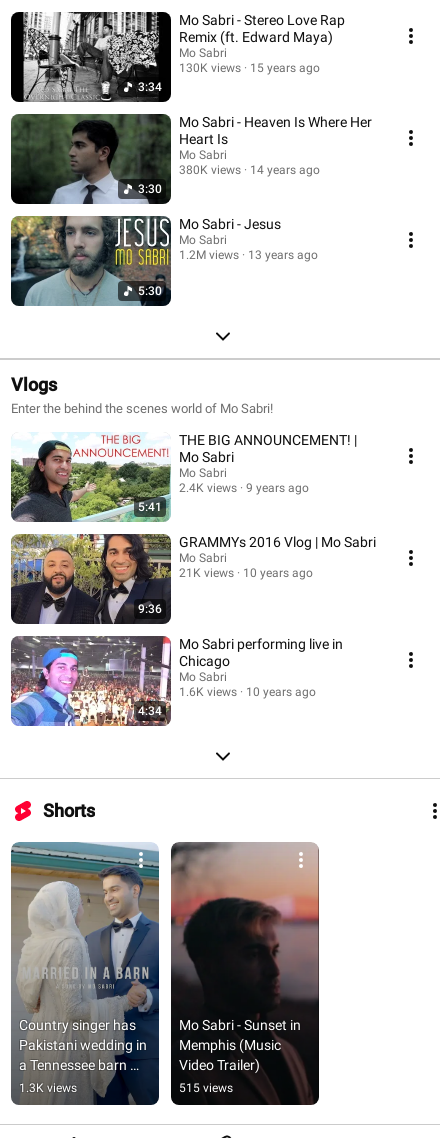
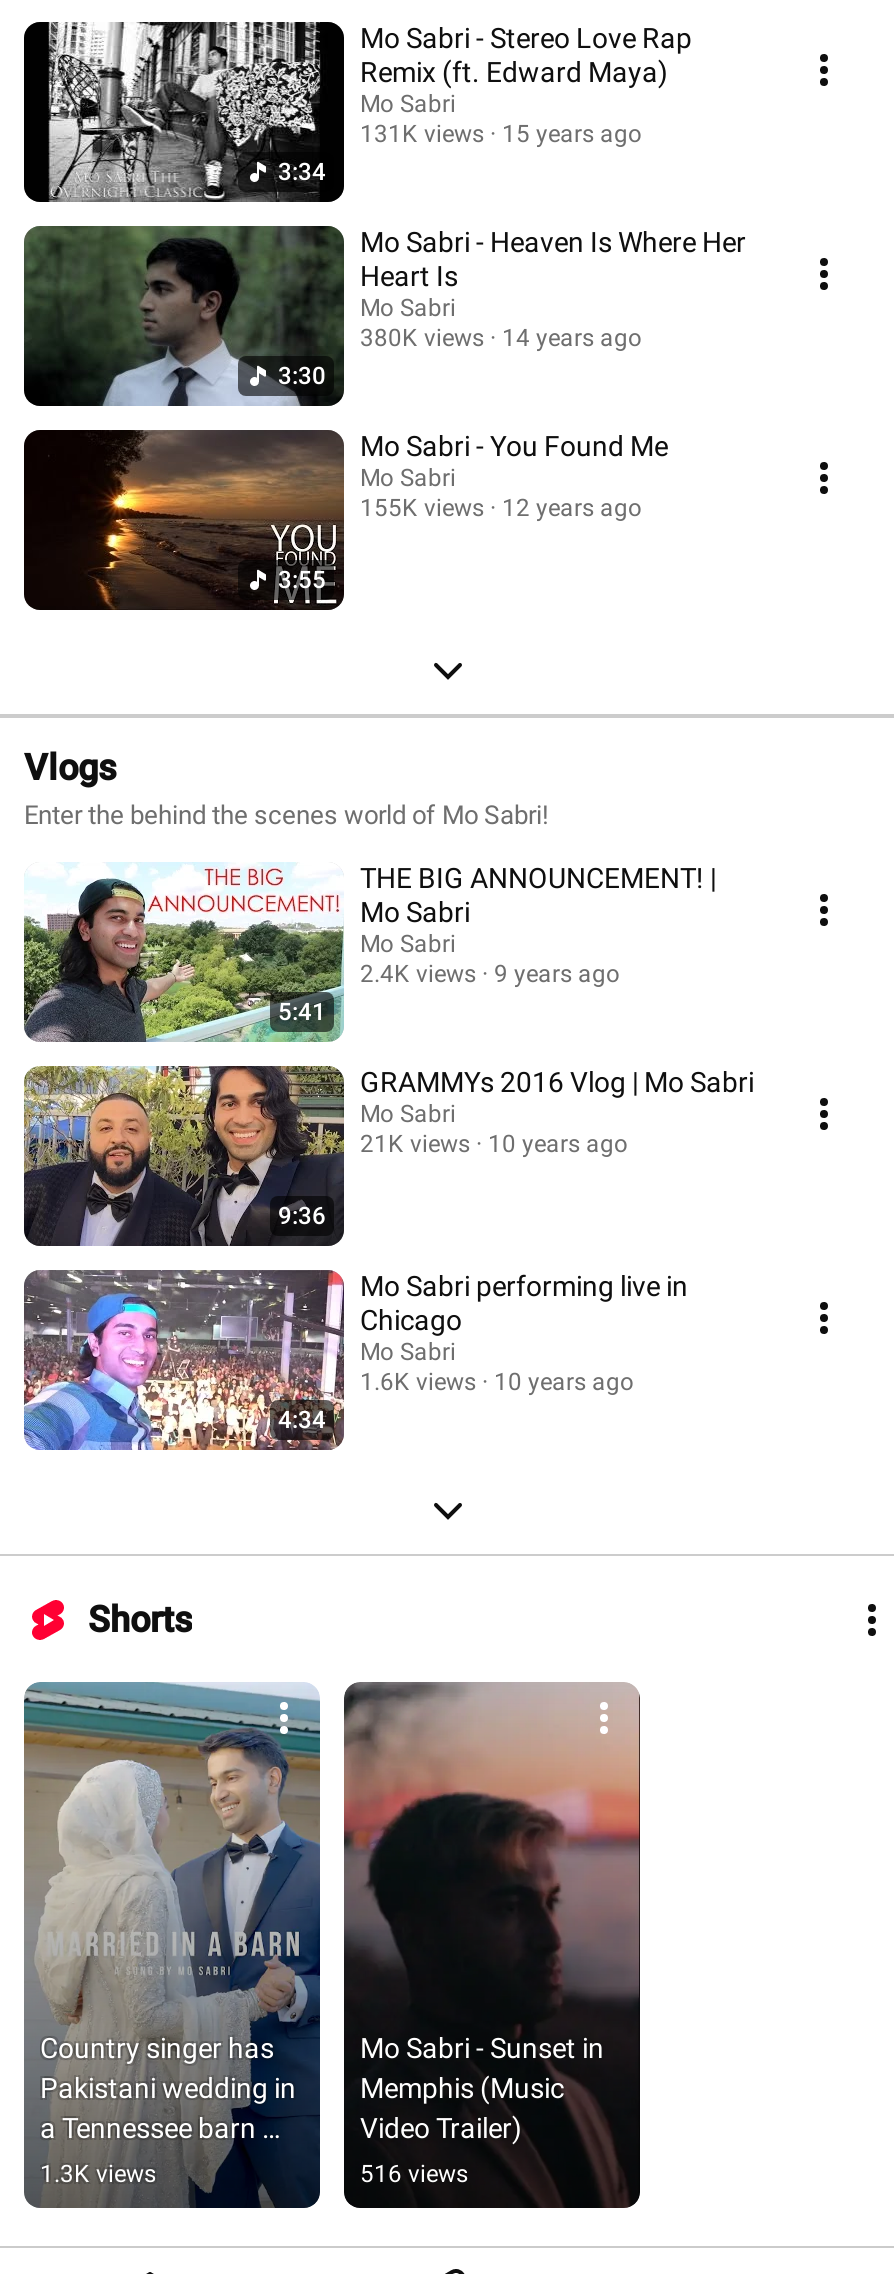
- 130K views 15 years ago
+ 131K views 15 years ago

- [image]
- 5:30
+ [image]
+ 3:55

- Mo Sabri - Jesus
+ Mo Sabri - You Found Me

- 1.2M views
+ 155K views

- 13 years ago
+ 12 years ago

- 515 views
+ 516 views
